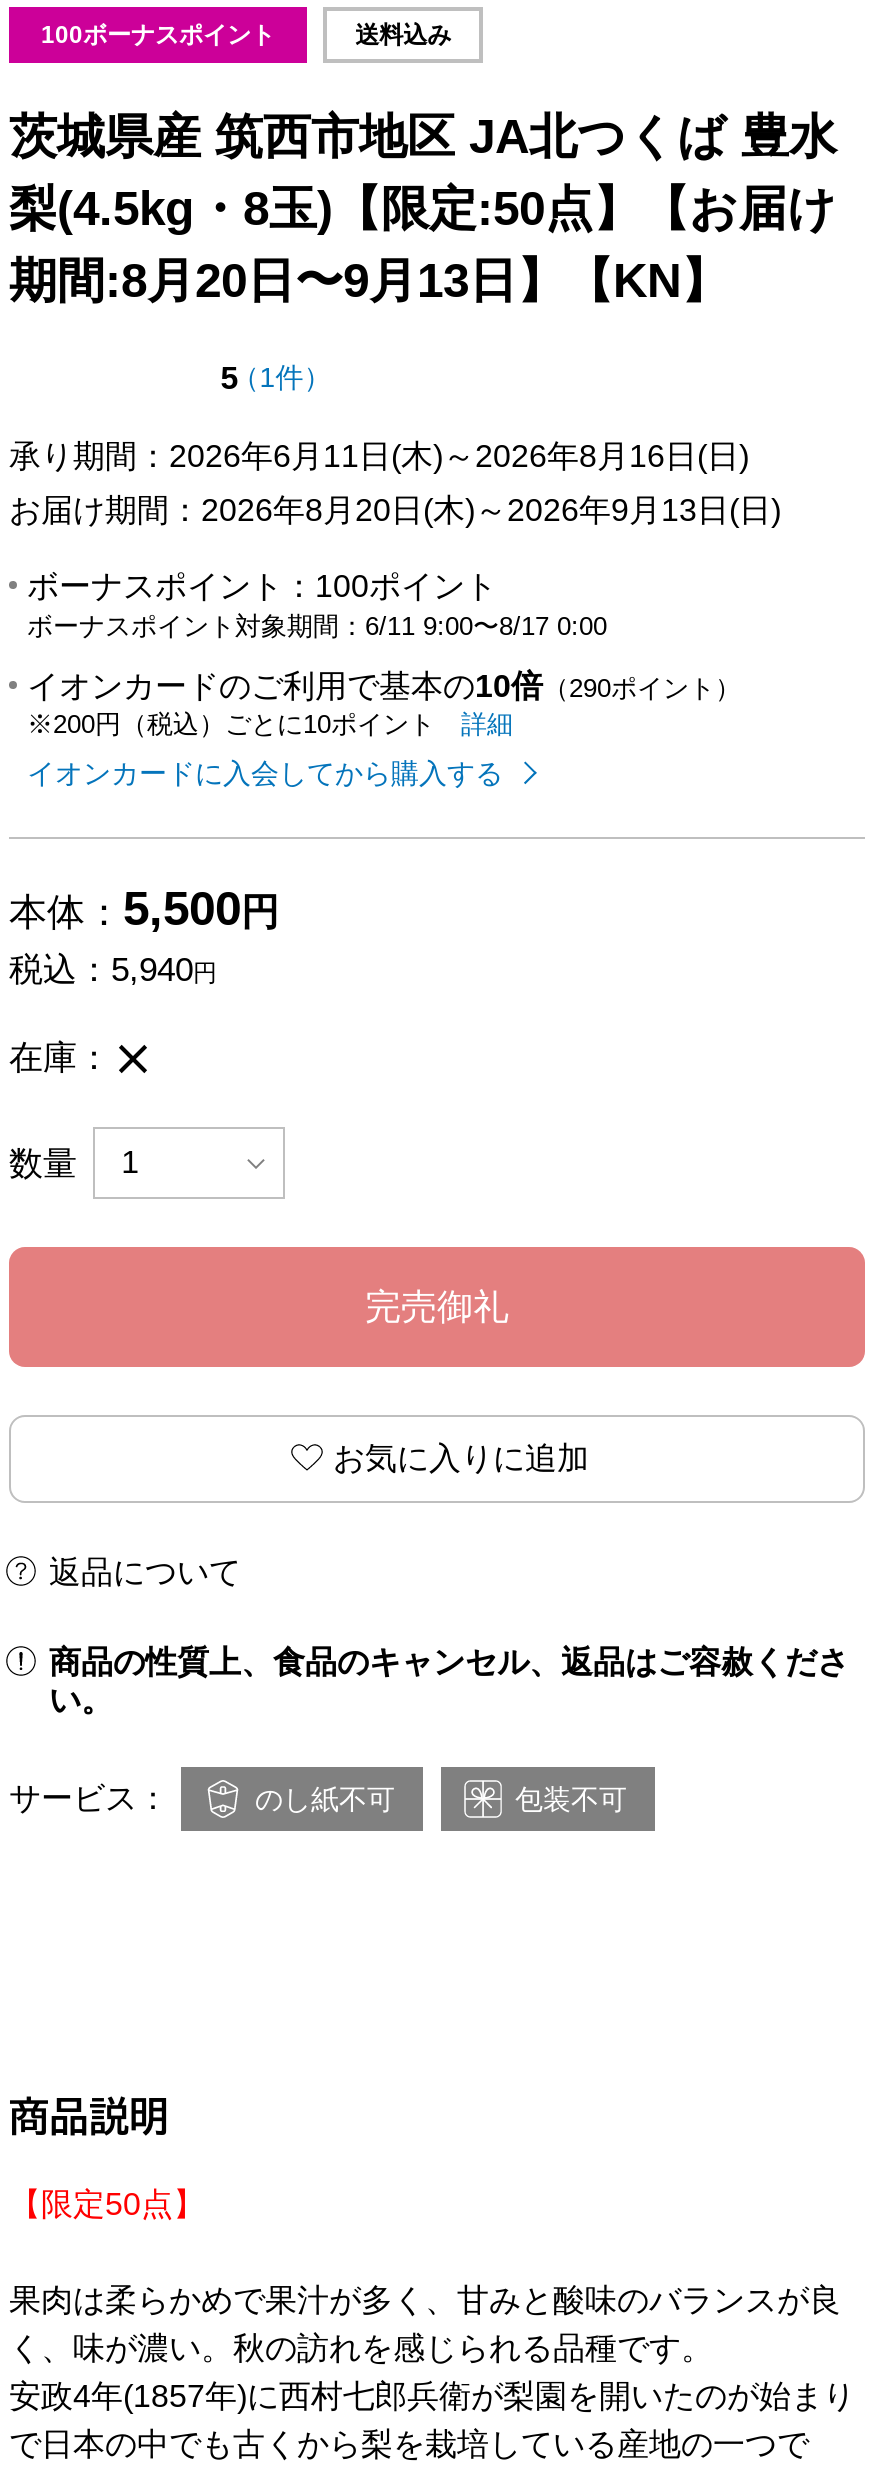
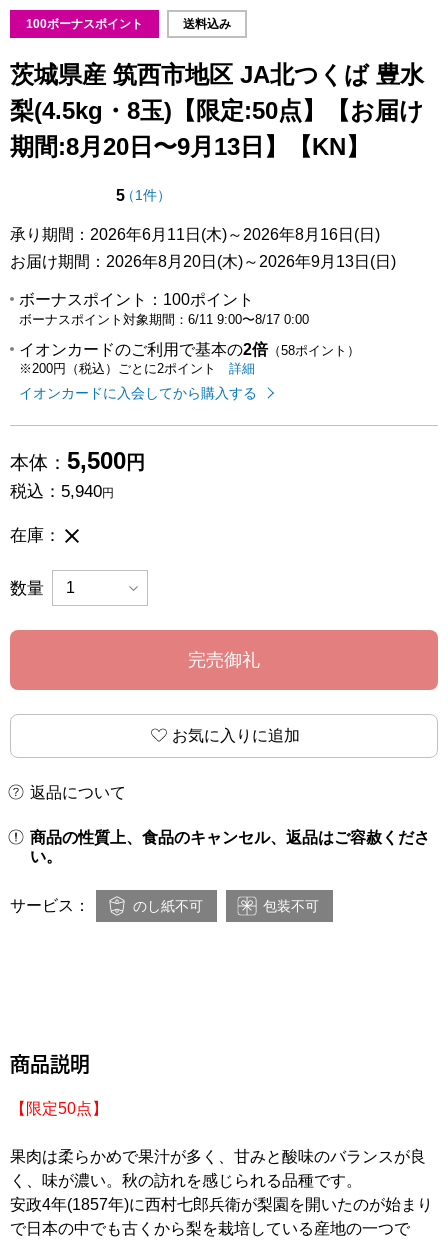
- イオンカードのご利用で基本の10倍（290ポイント）
+ イオンカードのご利用で基本の2倍（58ポイント）

- ※200円（税込）ごとに10ポイント
+ ※200円（税込）ごとに2ポイント
